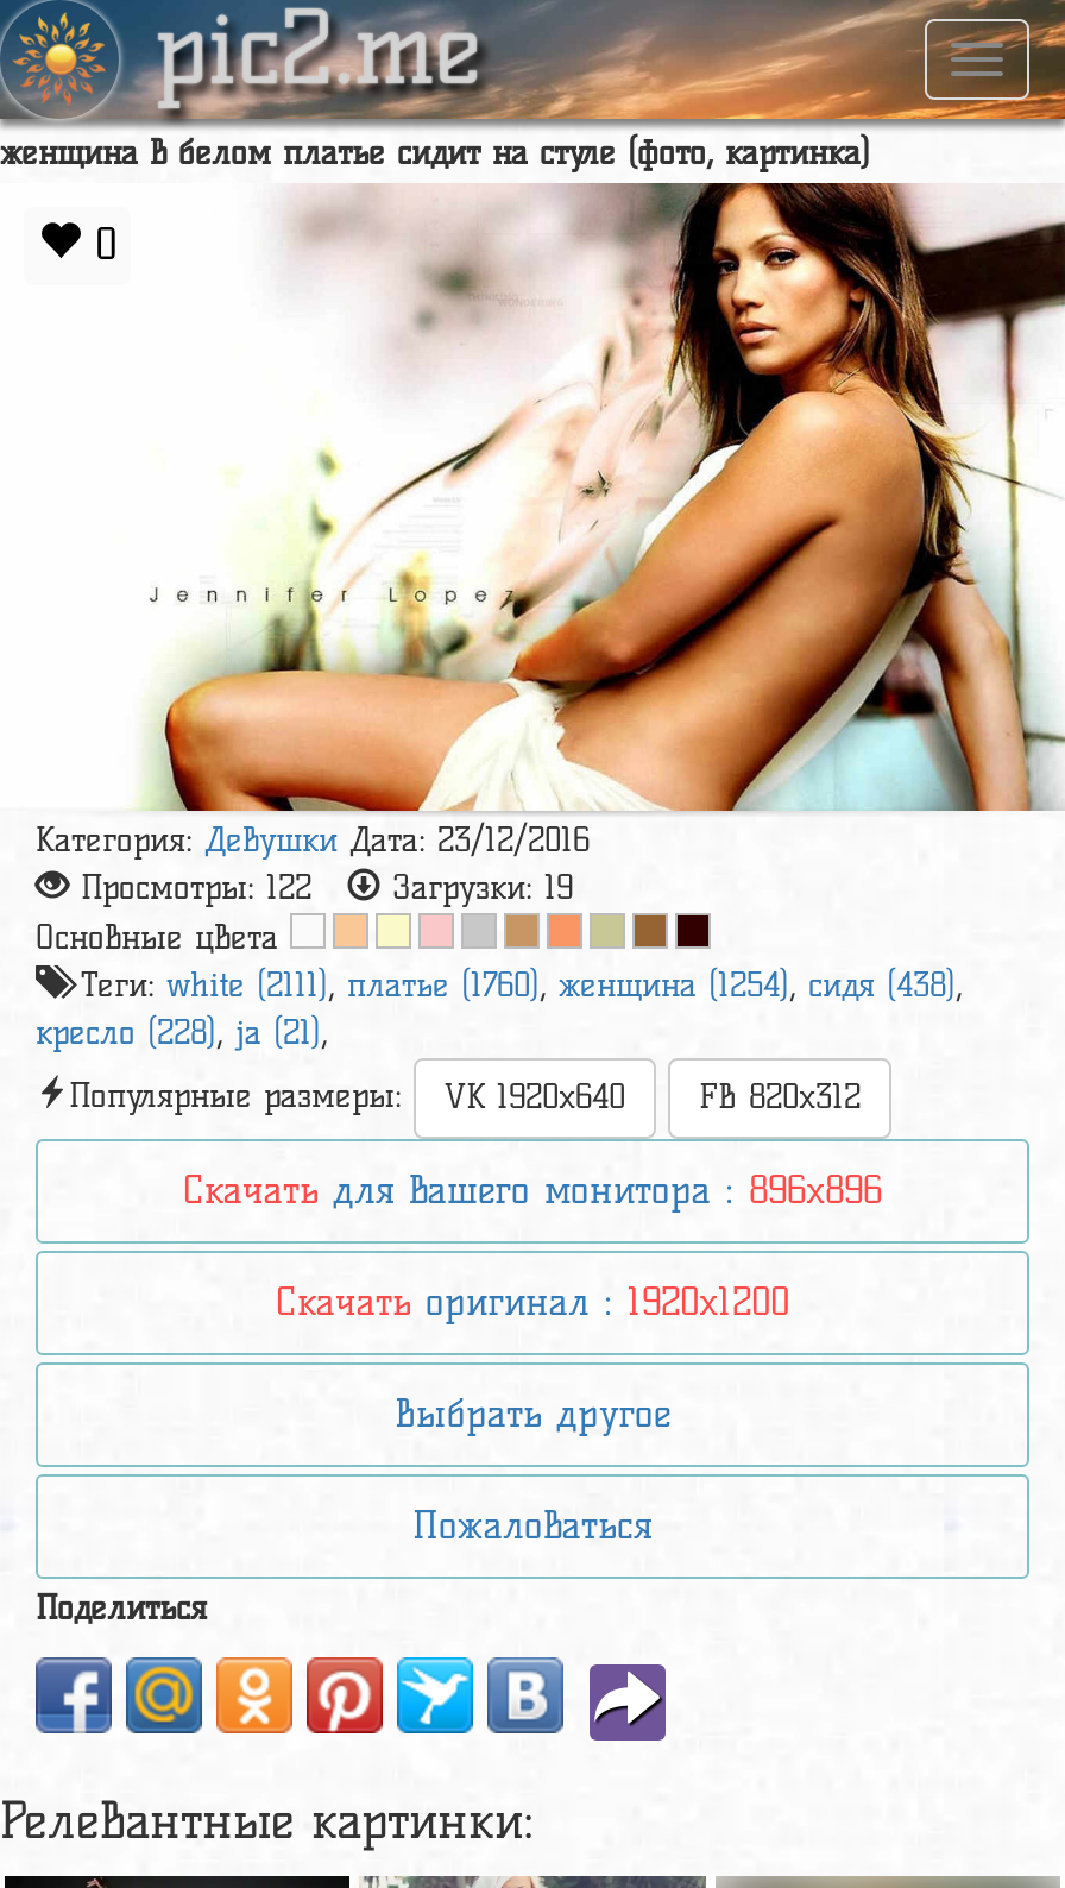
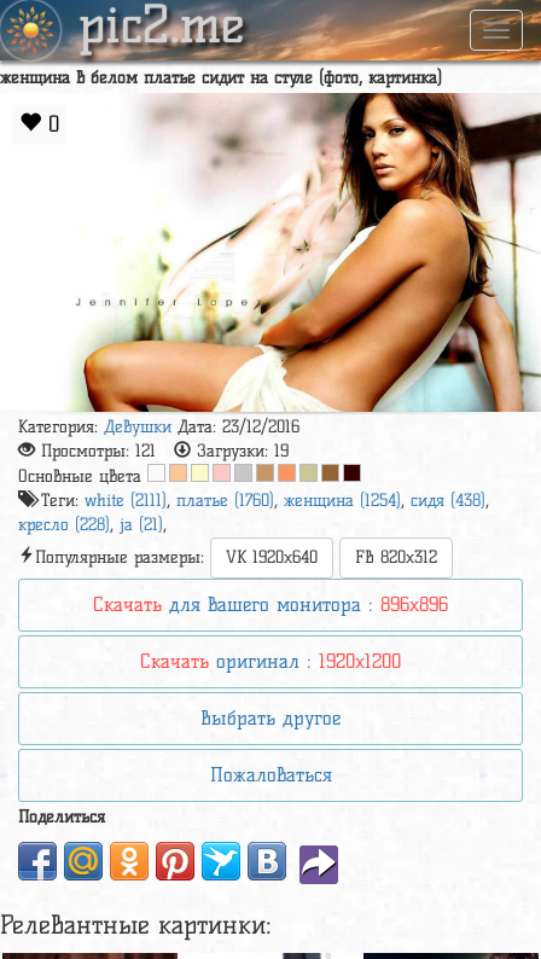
- Просмотры: 122 Загрузки: 19
+ Просмотры: 121 Загрузки: 19
